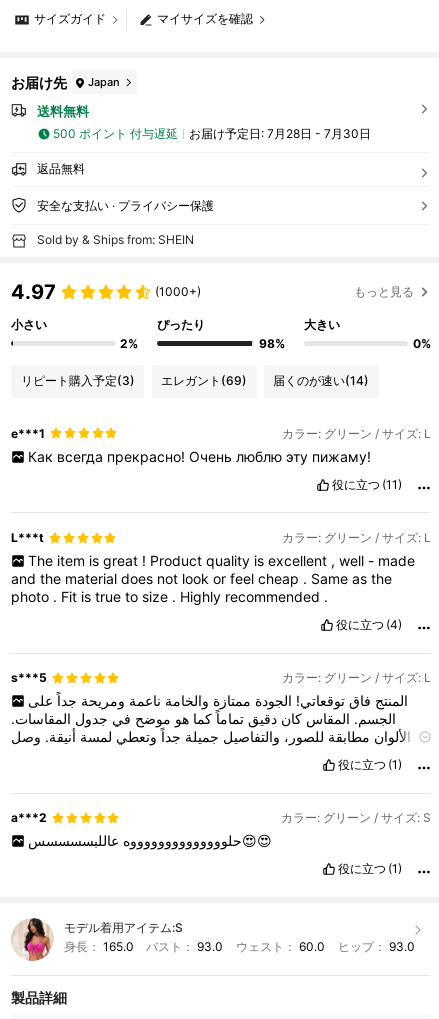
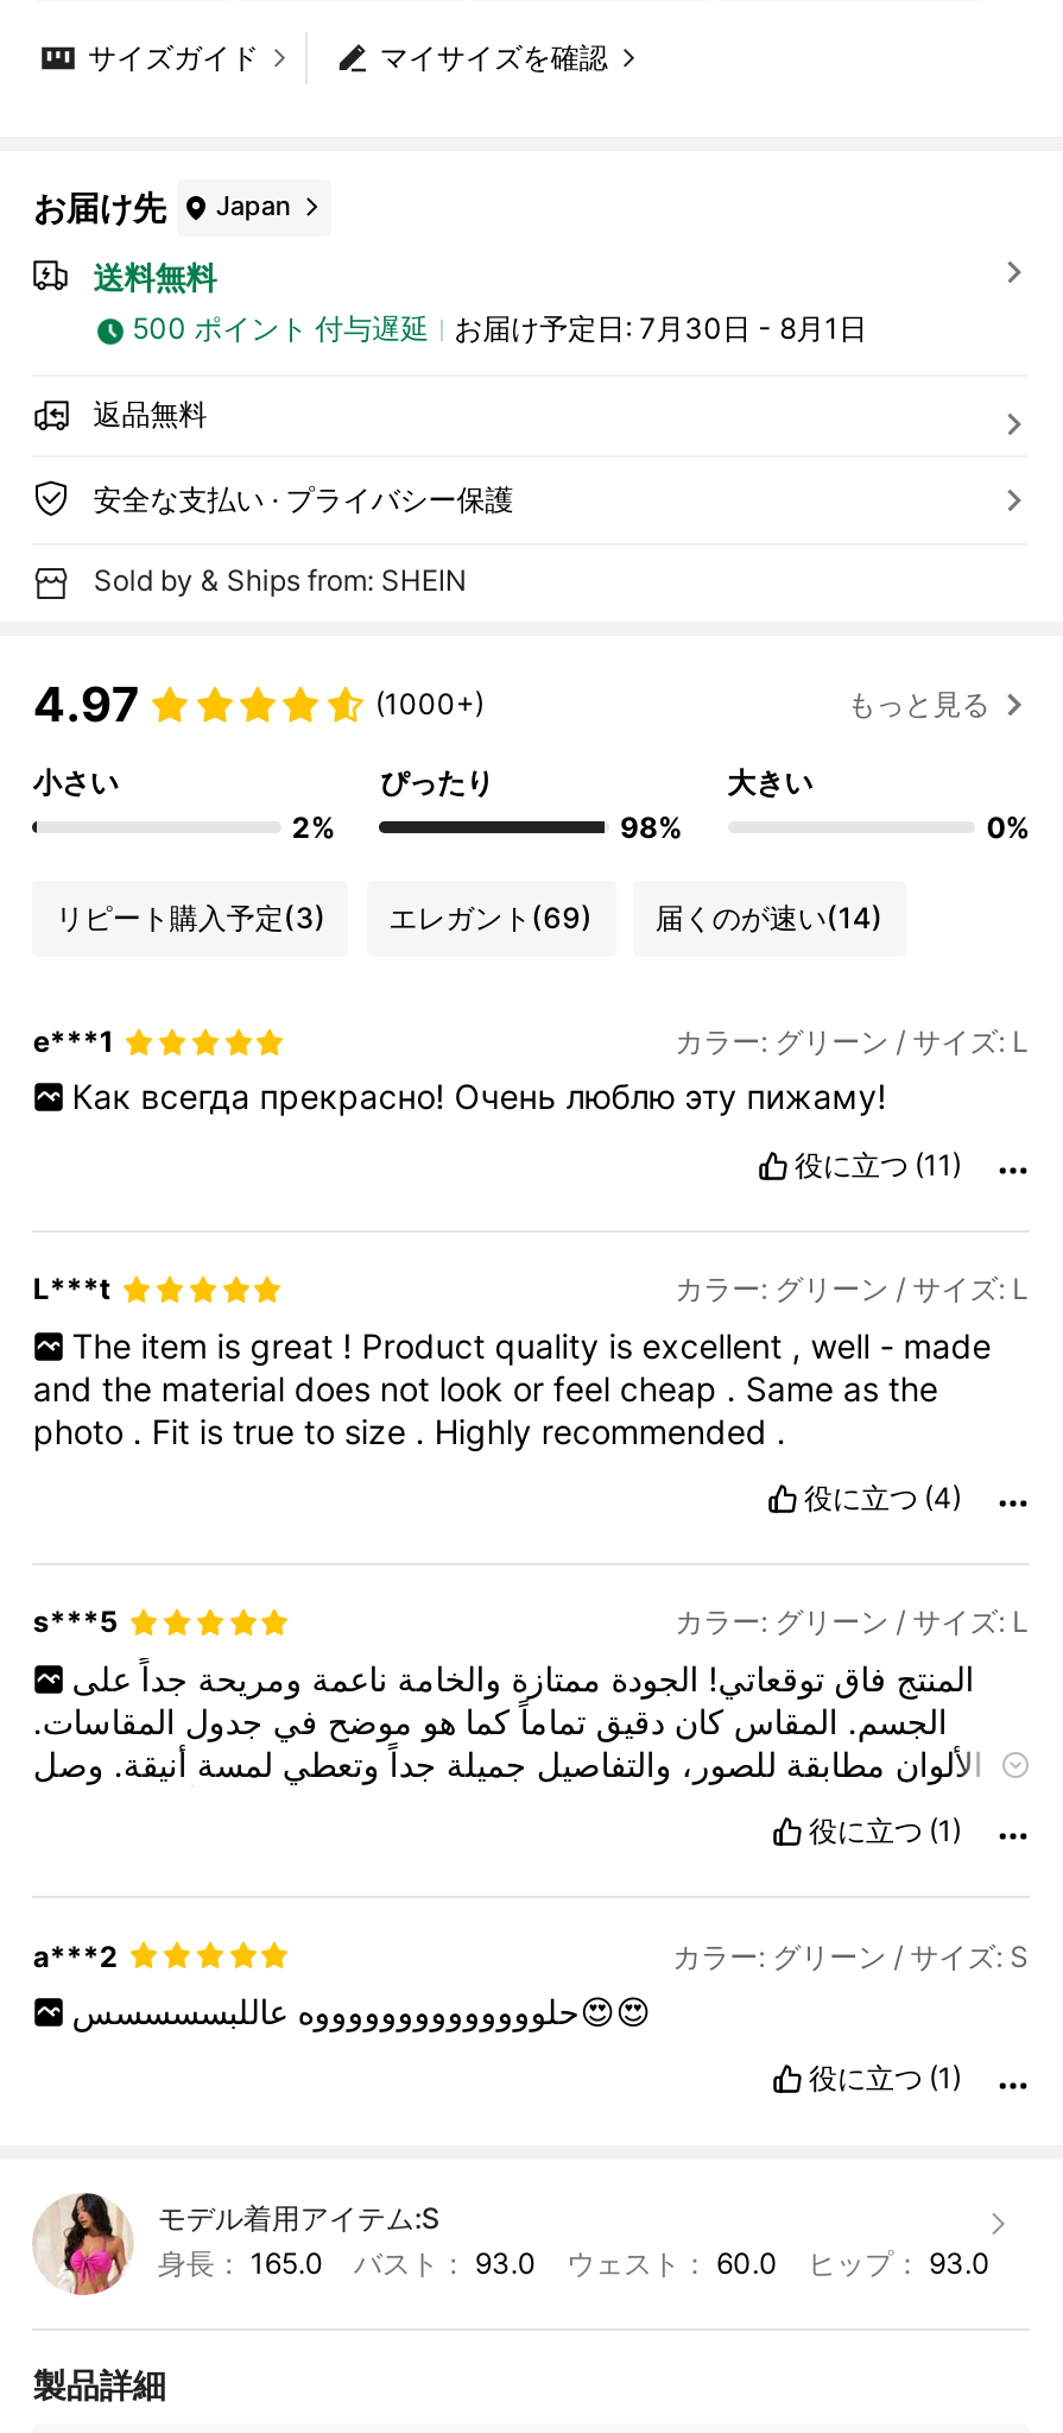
- お届け予定日: 7月28日 - 7月30日
+ お届け予定日: 7月30日 - 8月1日
